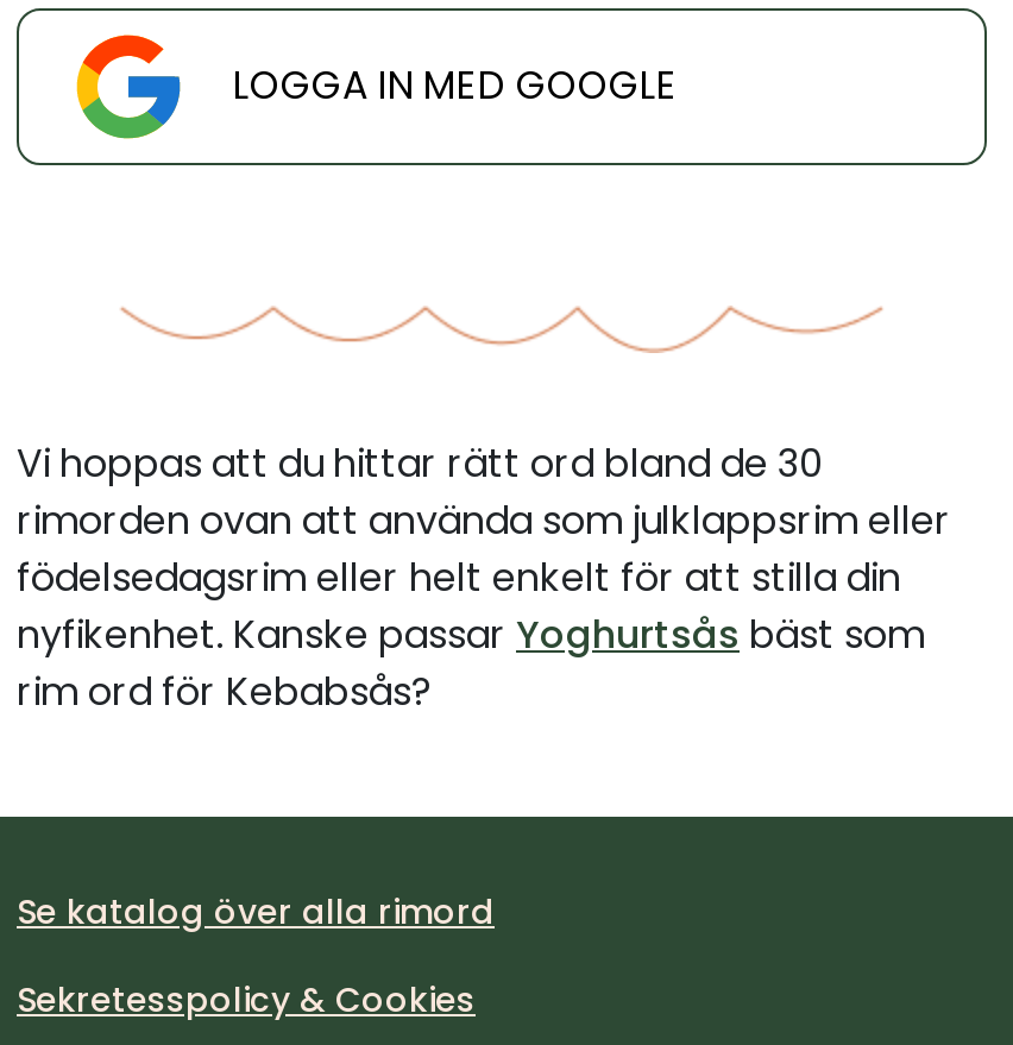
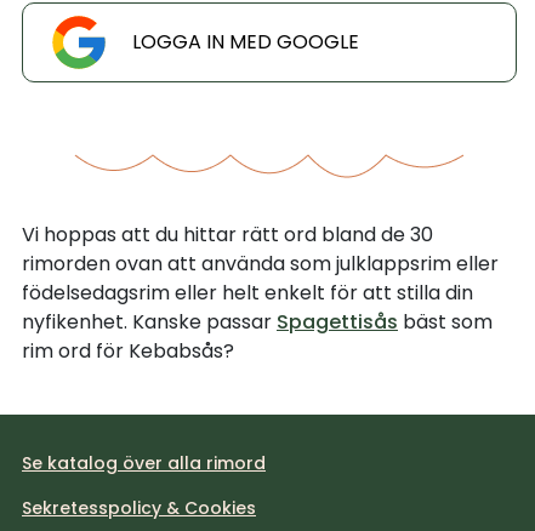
- nyfikenhet. Kanske passar Yoghurtsås bäst som
+ nyfikenhet. Kanske passar Spagettisås bäst som
